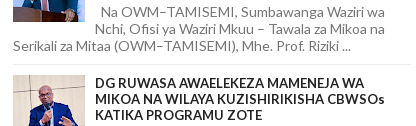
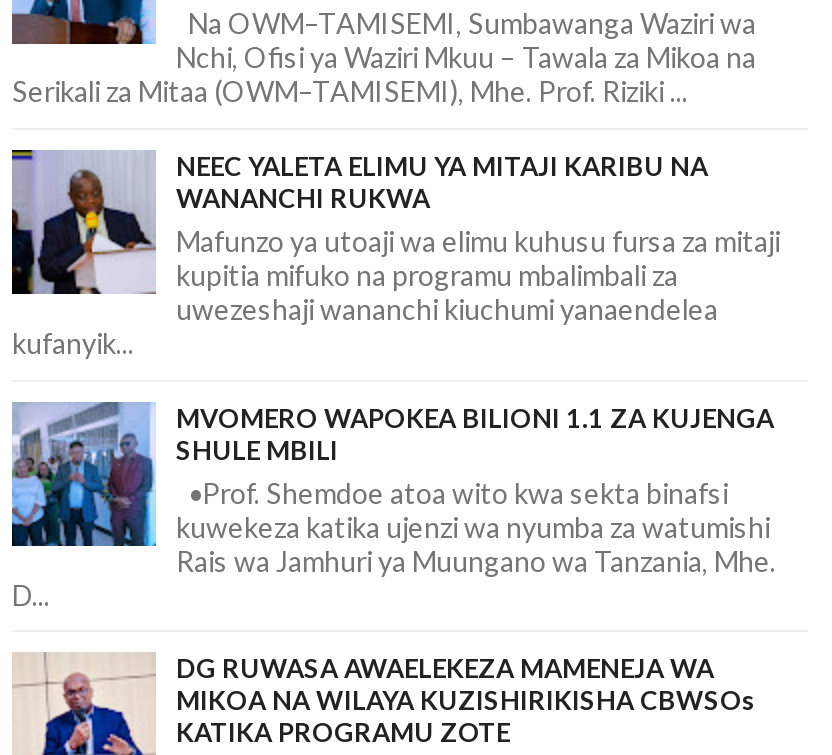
+ [image]
+ NEEC YALETA ELIMU YA MITAJI KARIBU NA
+ WANANCHI RUKWA
+ Mafunzo ya utoaji wa elimu kuhusu fursa za mitaji
+ kupitia mifuko na programu mbalimbali za
+ uwezeshaji wananchi kiuchumi yanaendelea
+ kufanyik...
+ MVOMERO WAPOKEA BILIONI 1.1 ZA KUJENGA
+ SHULE MBILI
+ •Prof. Shemdoe atoa wito kwa sekta binafsi
+ kuwekeza katika ujenzi wa nyumba za watumishi
+ Rais wa Jamhuri ya Muungano wa Tanzania, Mhe.
+ D...

+ [image]
